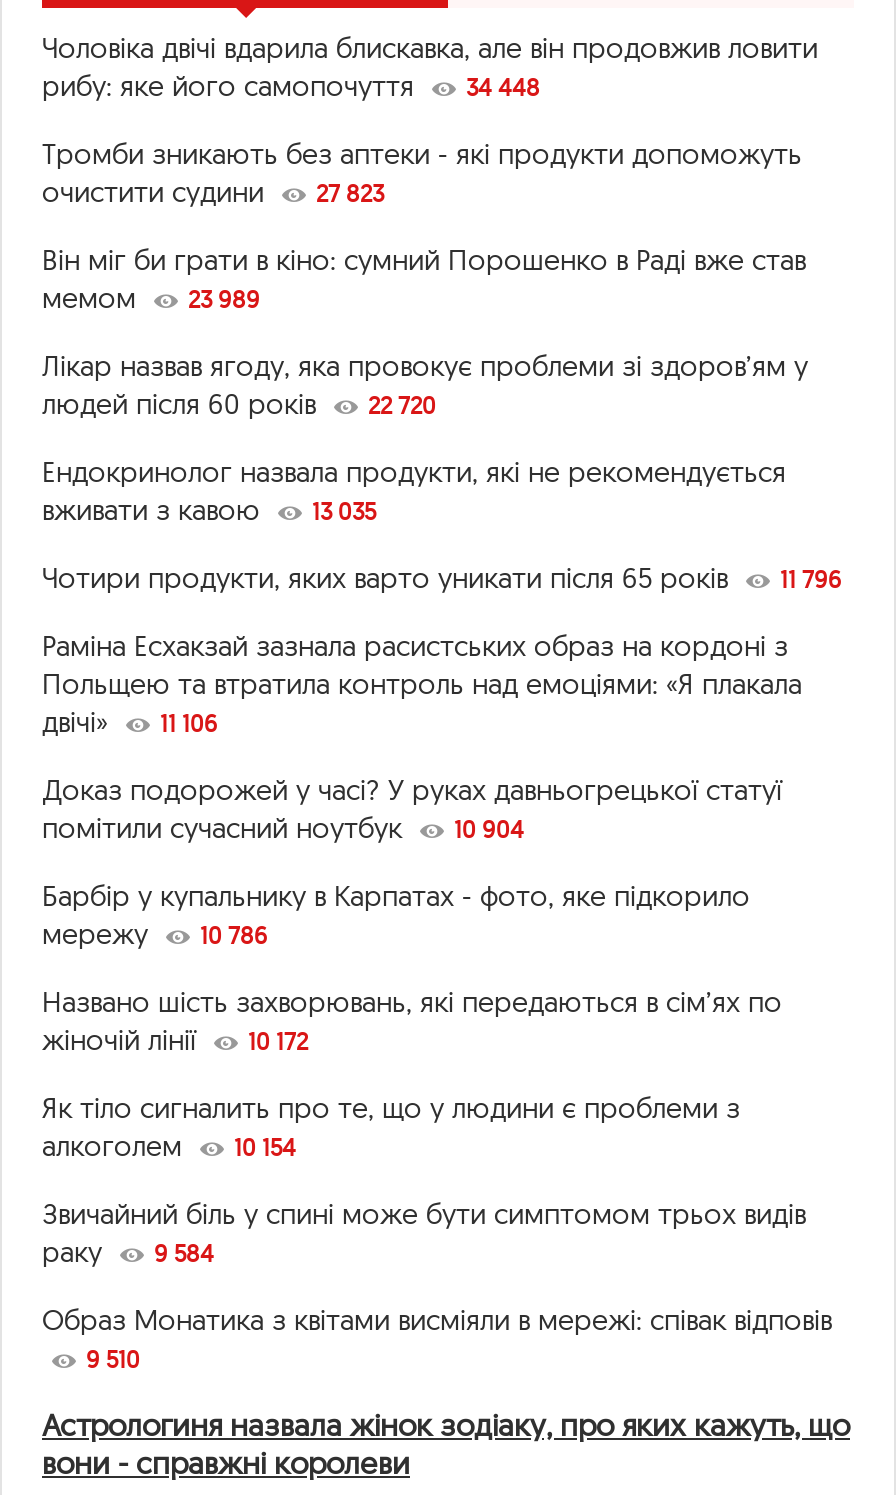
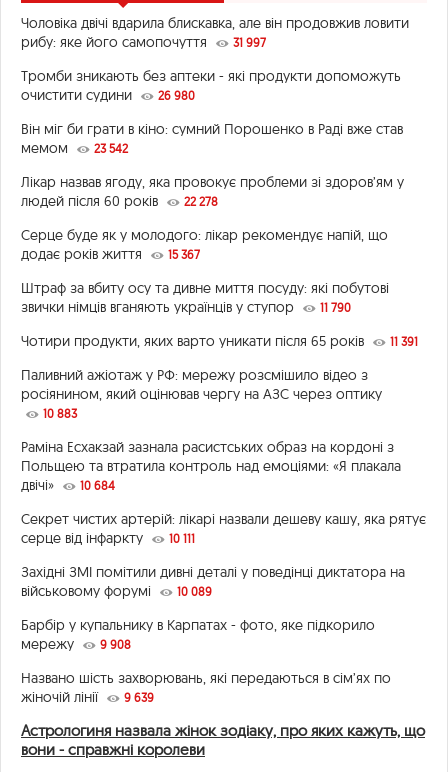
- рибу: яке його самопочуття 34 448
+ рибу: яке його самопочуття 31 997

- очистити судини 27 823
+ очистити судини 26 980

- мемом 23 989
+ мемом 23 542

- 22 720
- Ендокринолог назвала продукти, які не рекомендується
- вживати з кавою
- 13 035
+ 22 278
+ Серце буде як у молодого: лікар рекомендує напій, що
+ додає років життя
+ 15 367
+ Штраф за вбиту осу та дивне миття посуду: які побутові
+ звички німців вганяють українців у ступор
+ 11 790

moved down: Чотири продукти, яких варто уникати після 65 років

- 11 796
+ 11 391
+ Паливний ажіотаж у РФ: мережу розсмішило відео з
+ росіянином, який оцінював чергу на АЗС через оптику
+ 10 883

moved down: Раміна Есхакзай зазнала расистських образ на кордоні з | Польщею та втратила контроль над емоціями: «Я плакала | двічі»

- 11 106
- Доказ подорожей у часі? У руках давньогрецької статуї
- помітили сучасний ноутбук
- 10 904
+ 10 684
+ Секрет чистих артерій: лікарі назвали дешеву кашу, яка рятує
+ серце від інфаркту
+ 10 111
+ Західні ЗМІ помітили дивні деталі у поведінці диктатора на
+ військовому форумі
+ 10 089

moved down: Барбір у купальнику в Карпатах - фото, яке підкорило | мережу

- мережу 10 786
+ мережу 9 908

moved down: Названо шість захворювань, які передаються в сім’ях по | жіночій лінії

- 10 172
- Як тіло сигналить про те, що у людини є проблеми з
- алкоголем
- 10 154
- Звичайний біль у спині може бути симптомом трьох видів
- раку
- 9 584
- Образ Монатика з квітами висміяли в мережі: співак відповів
- 9 510
+ 9 639
